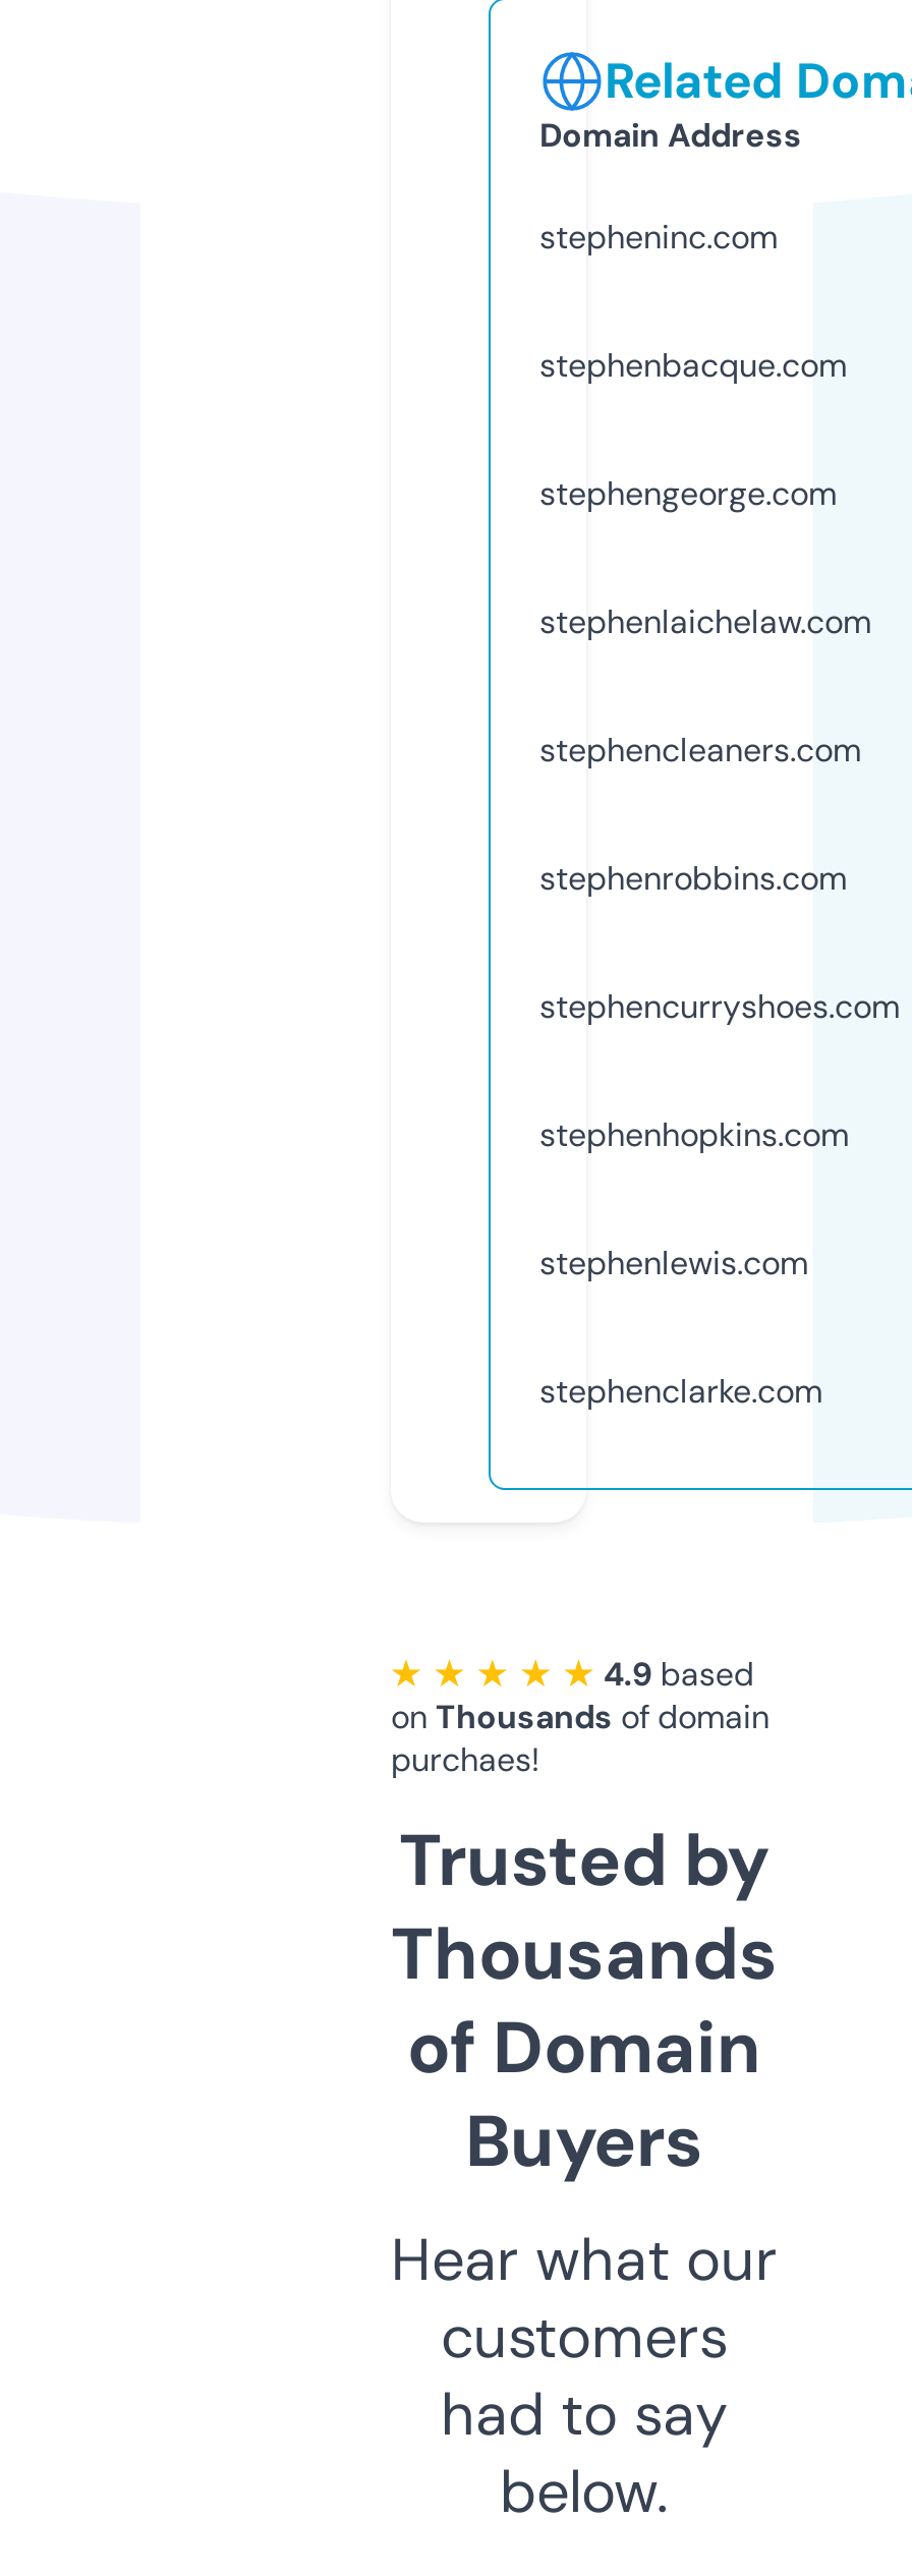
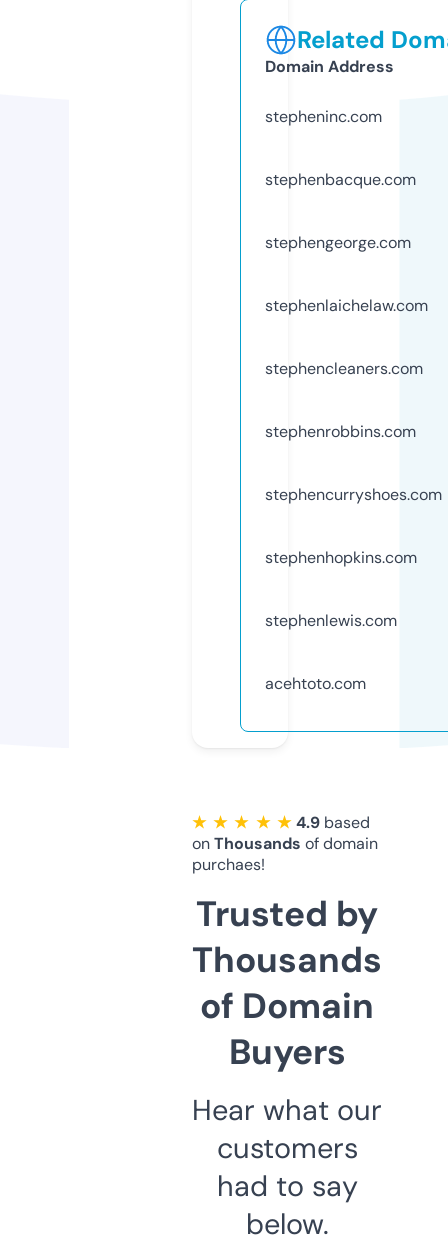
- stephenclarke.com
+ acehtoto.com
